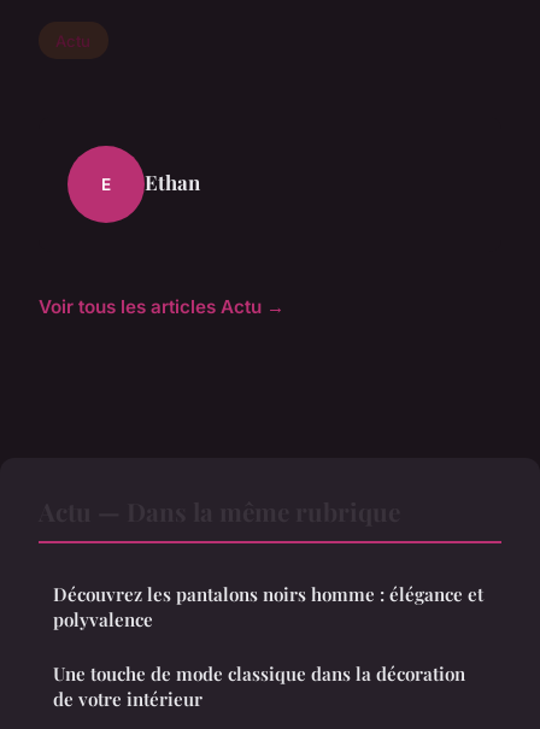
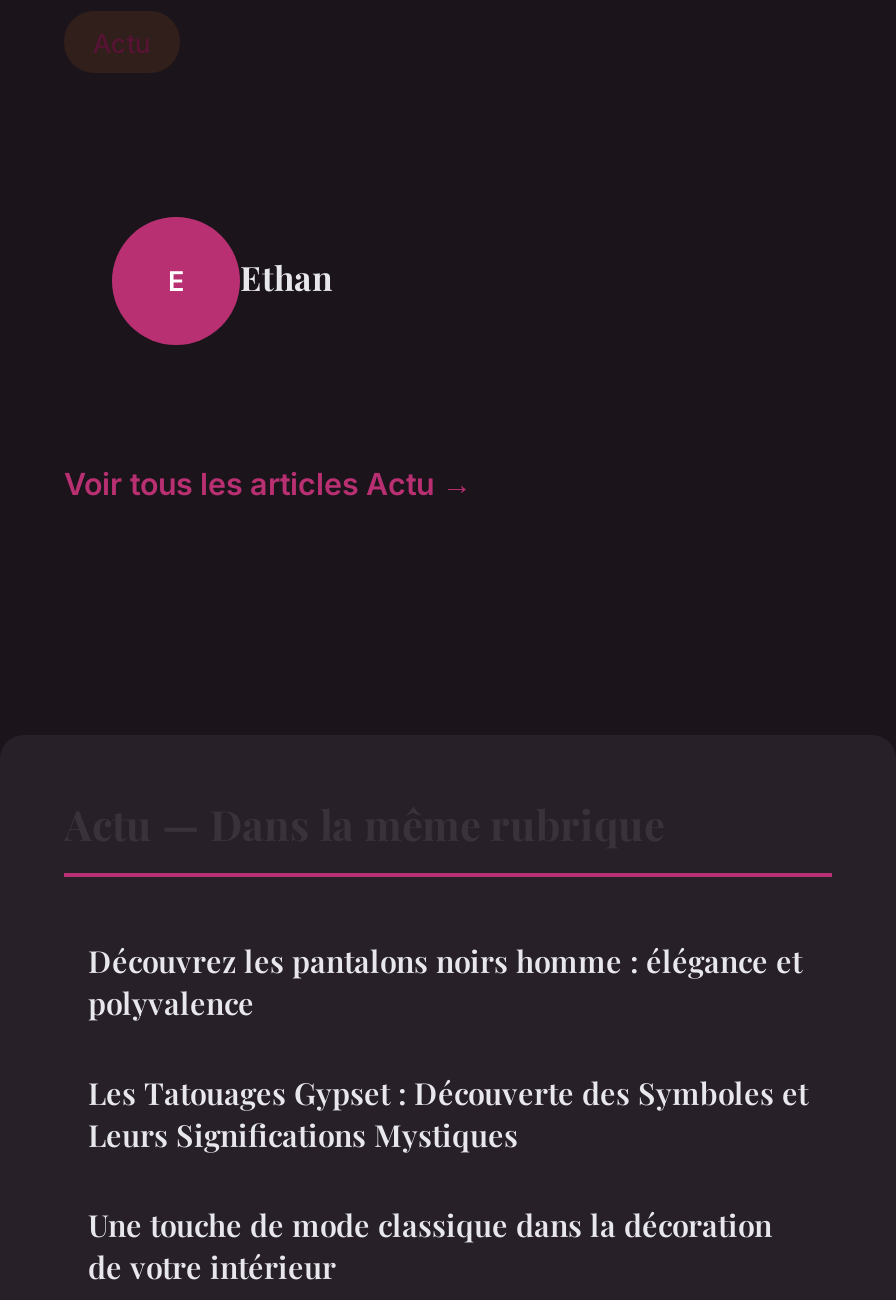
+ Les Tatouages Gypset : Découverte des Symboles et
+ Leurs Significations Mystiques
